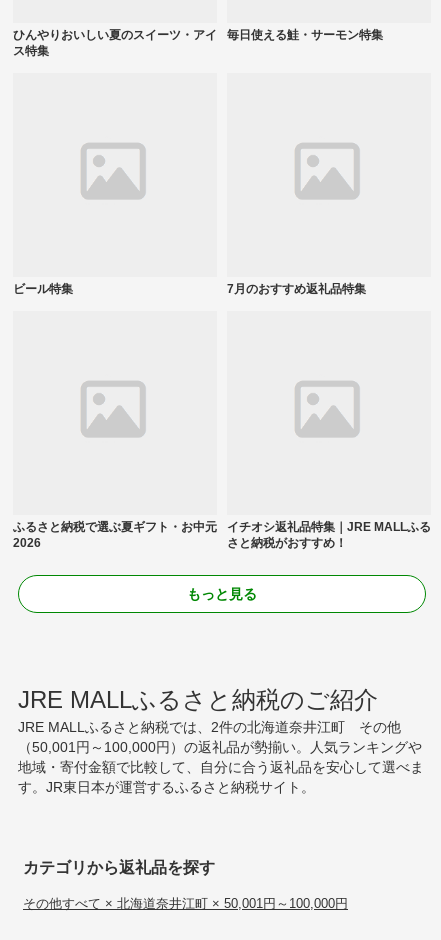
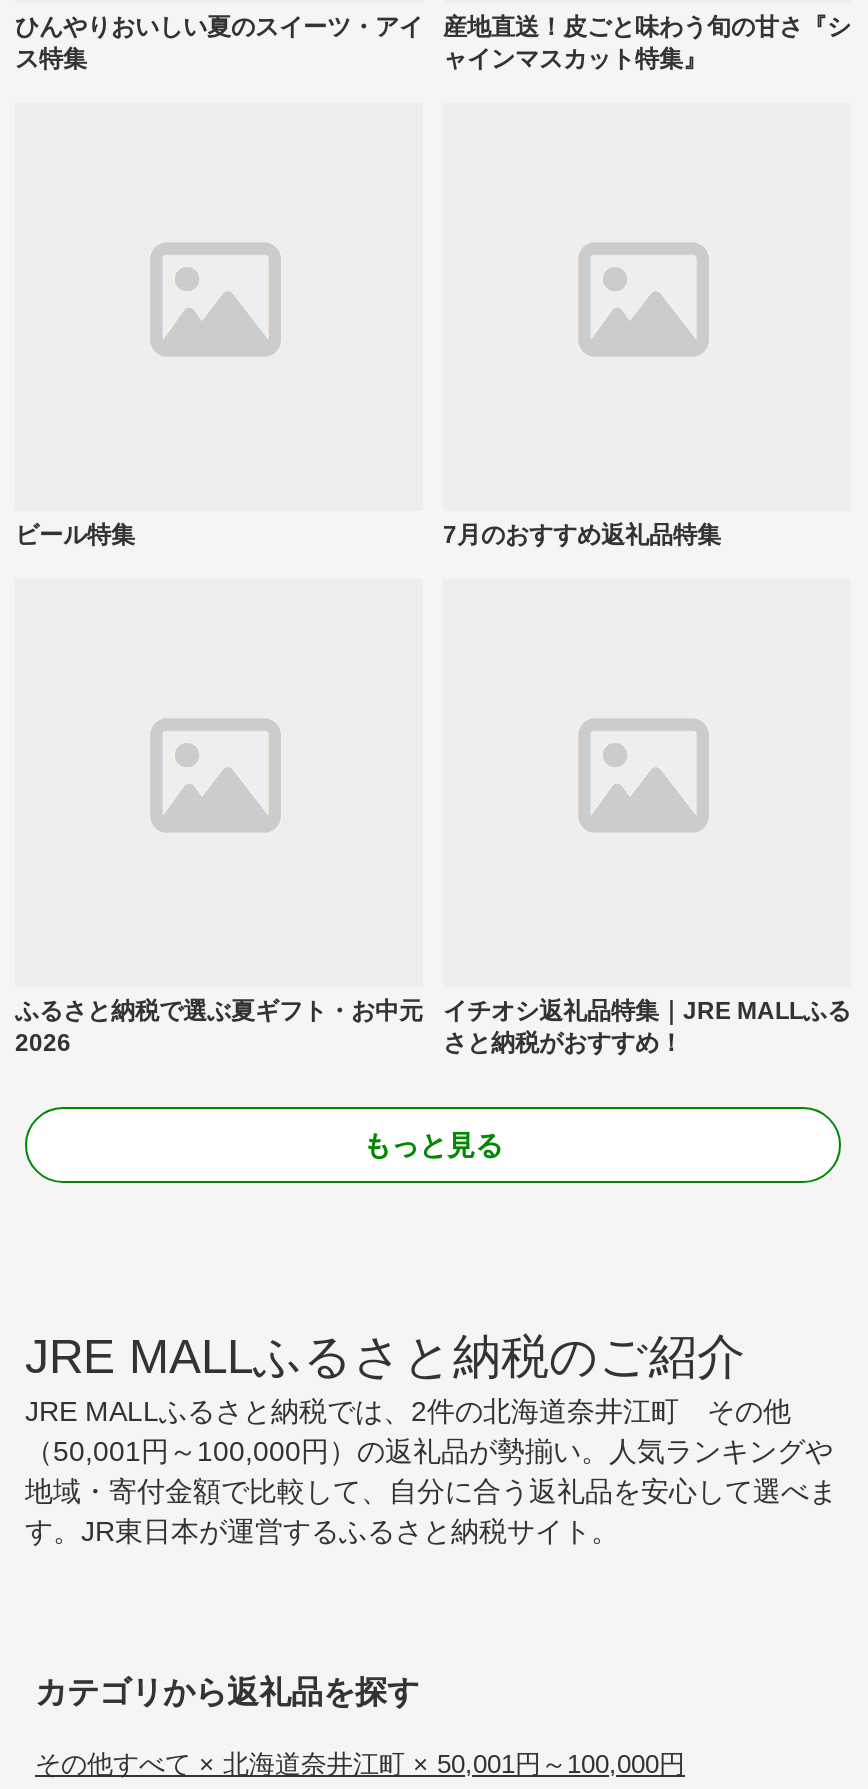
- 毎日使える鮭・サーモン特集
+ 産地直送！皮ごと味わう旬の甘さ『シ
+ ャインマスカット特集』
